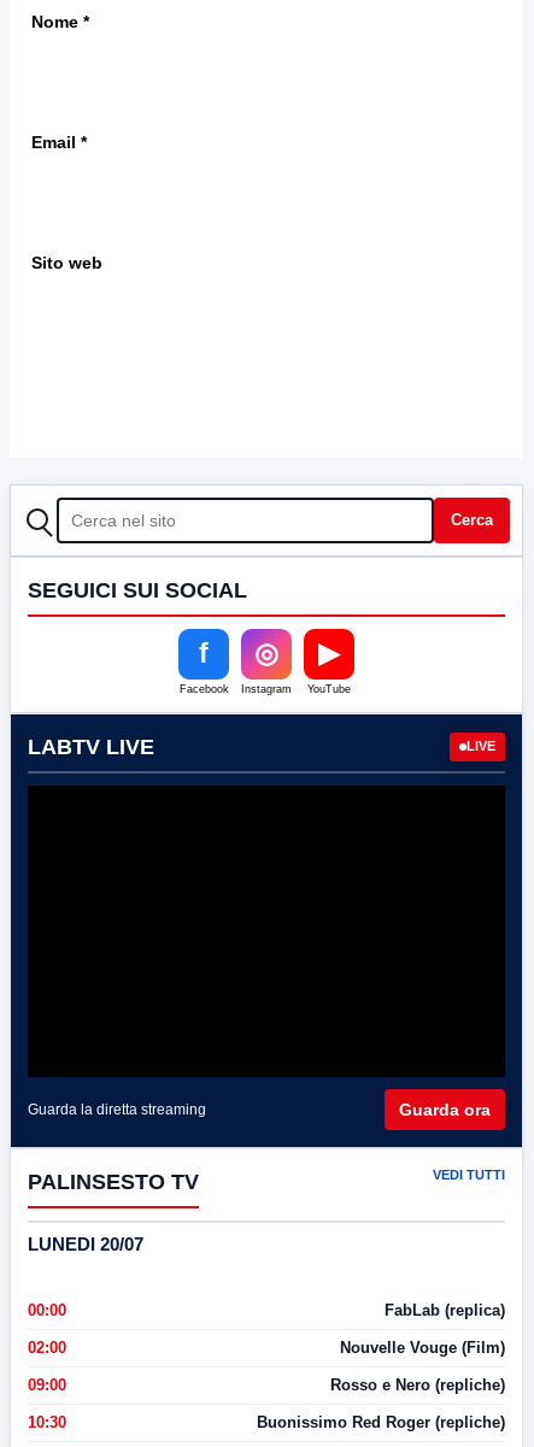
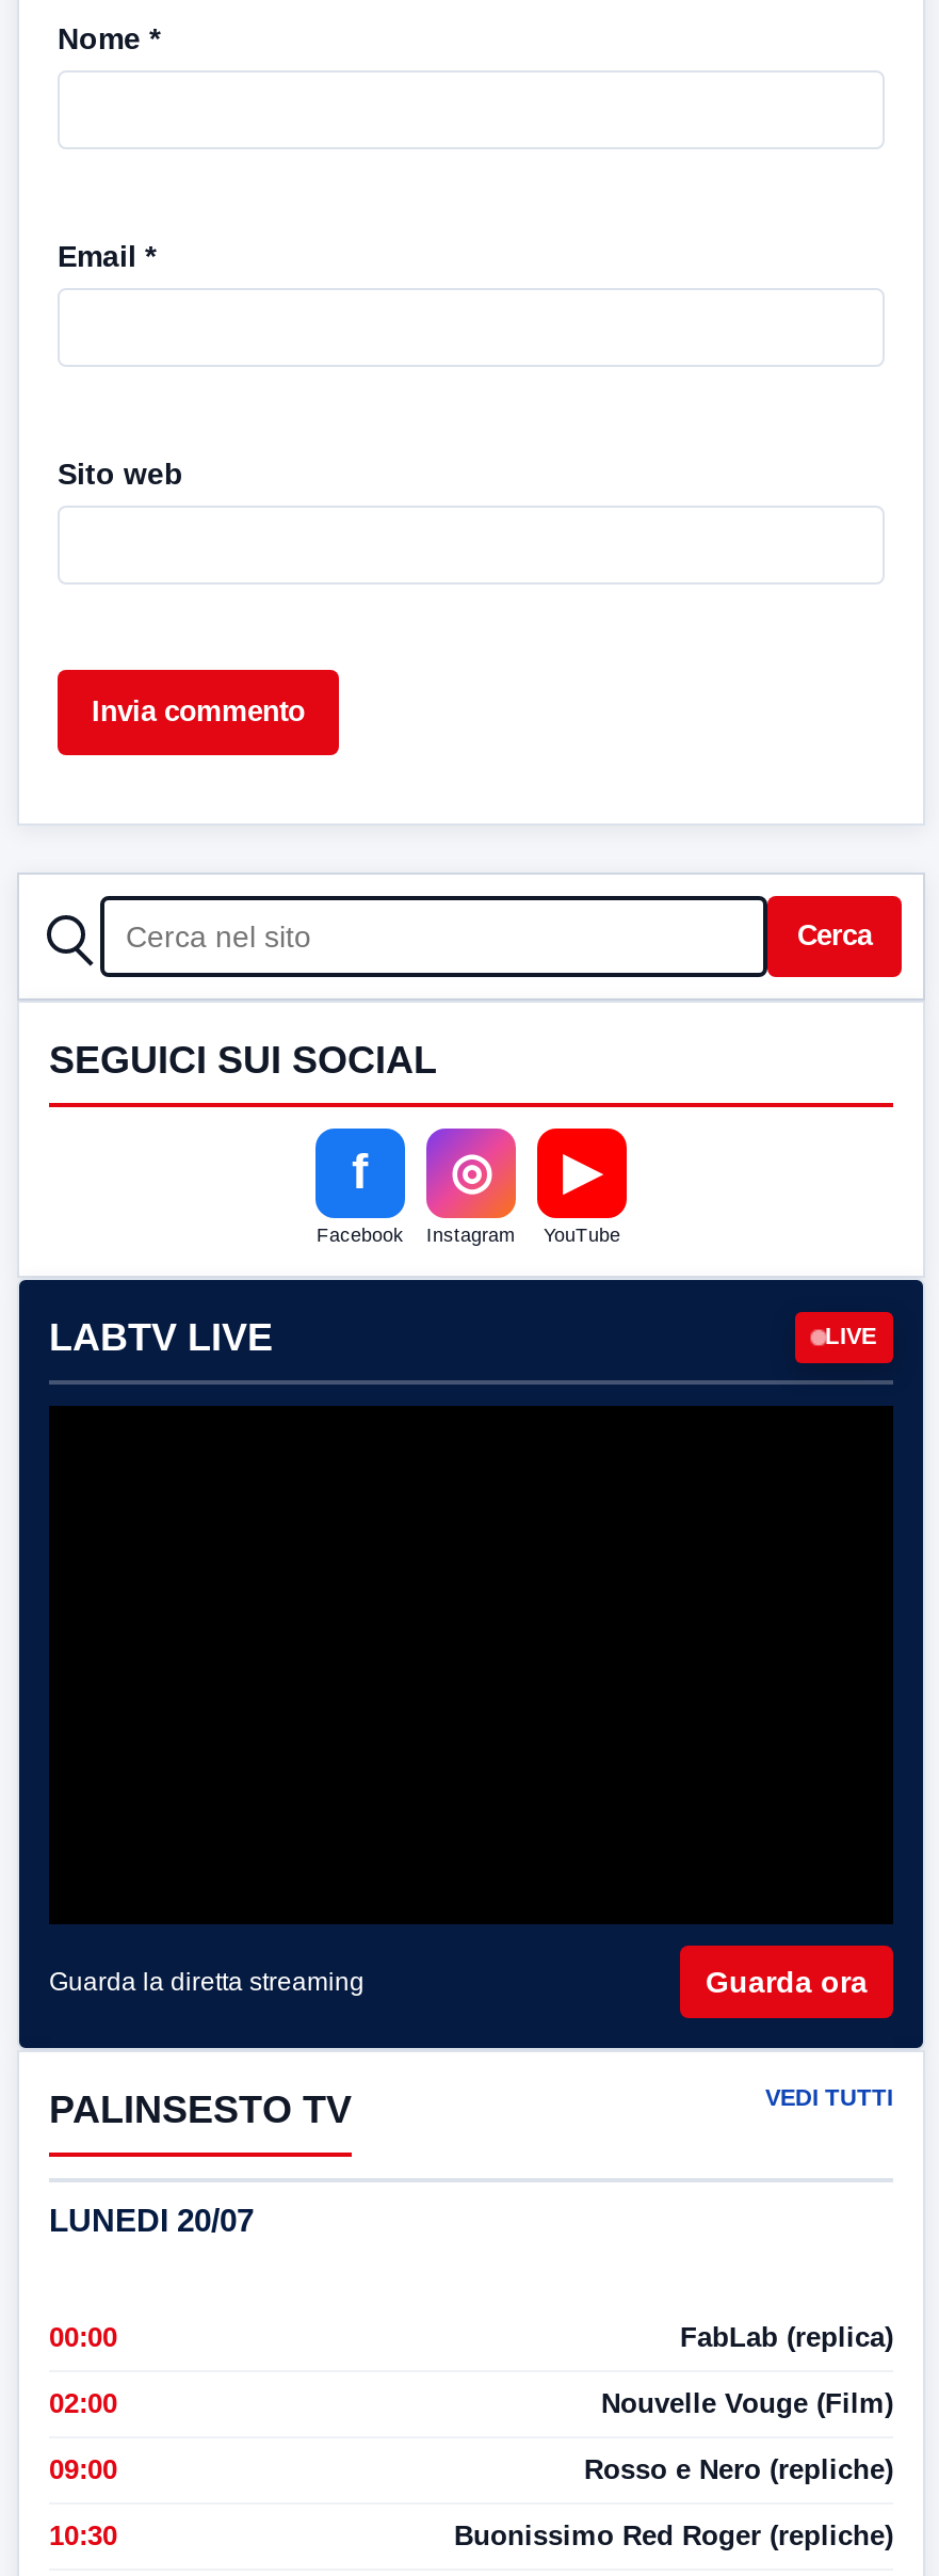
+ [image]
